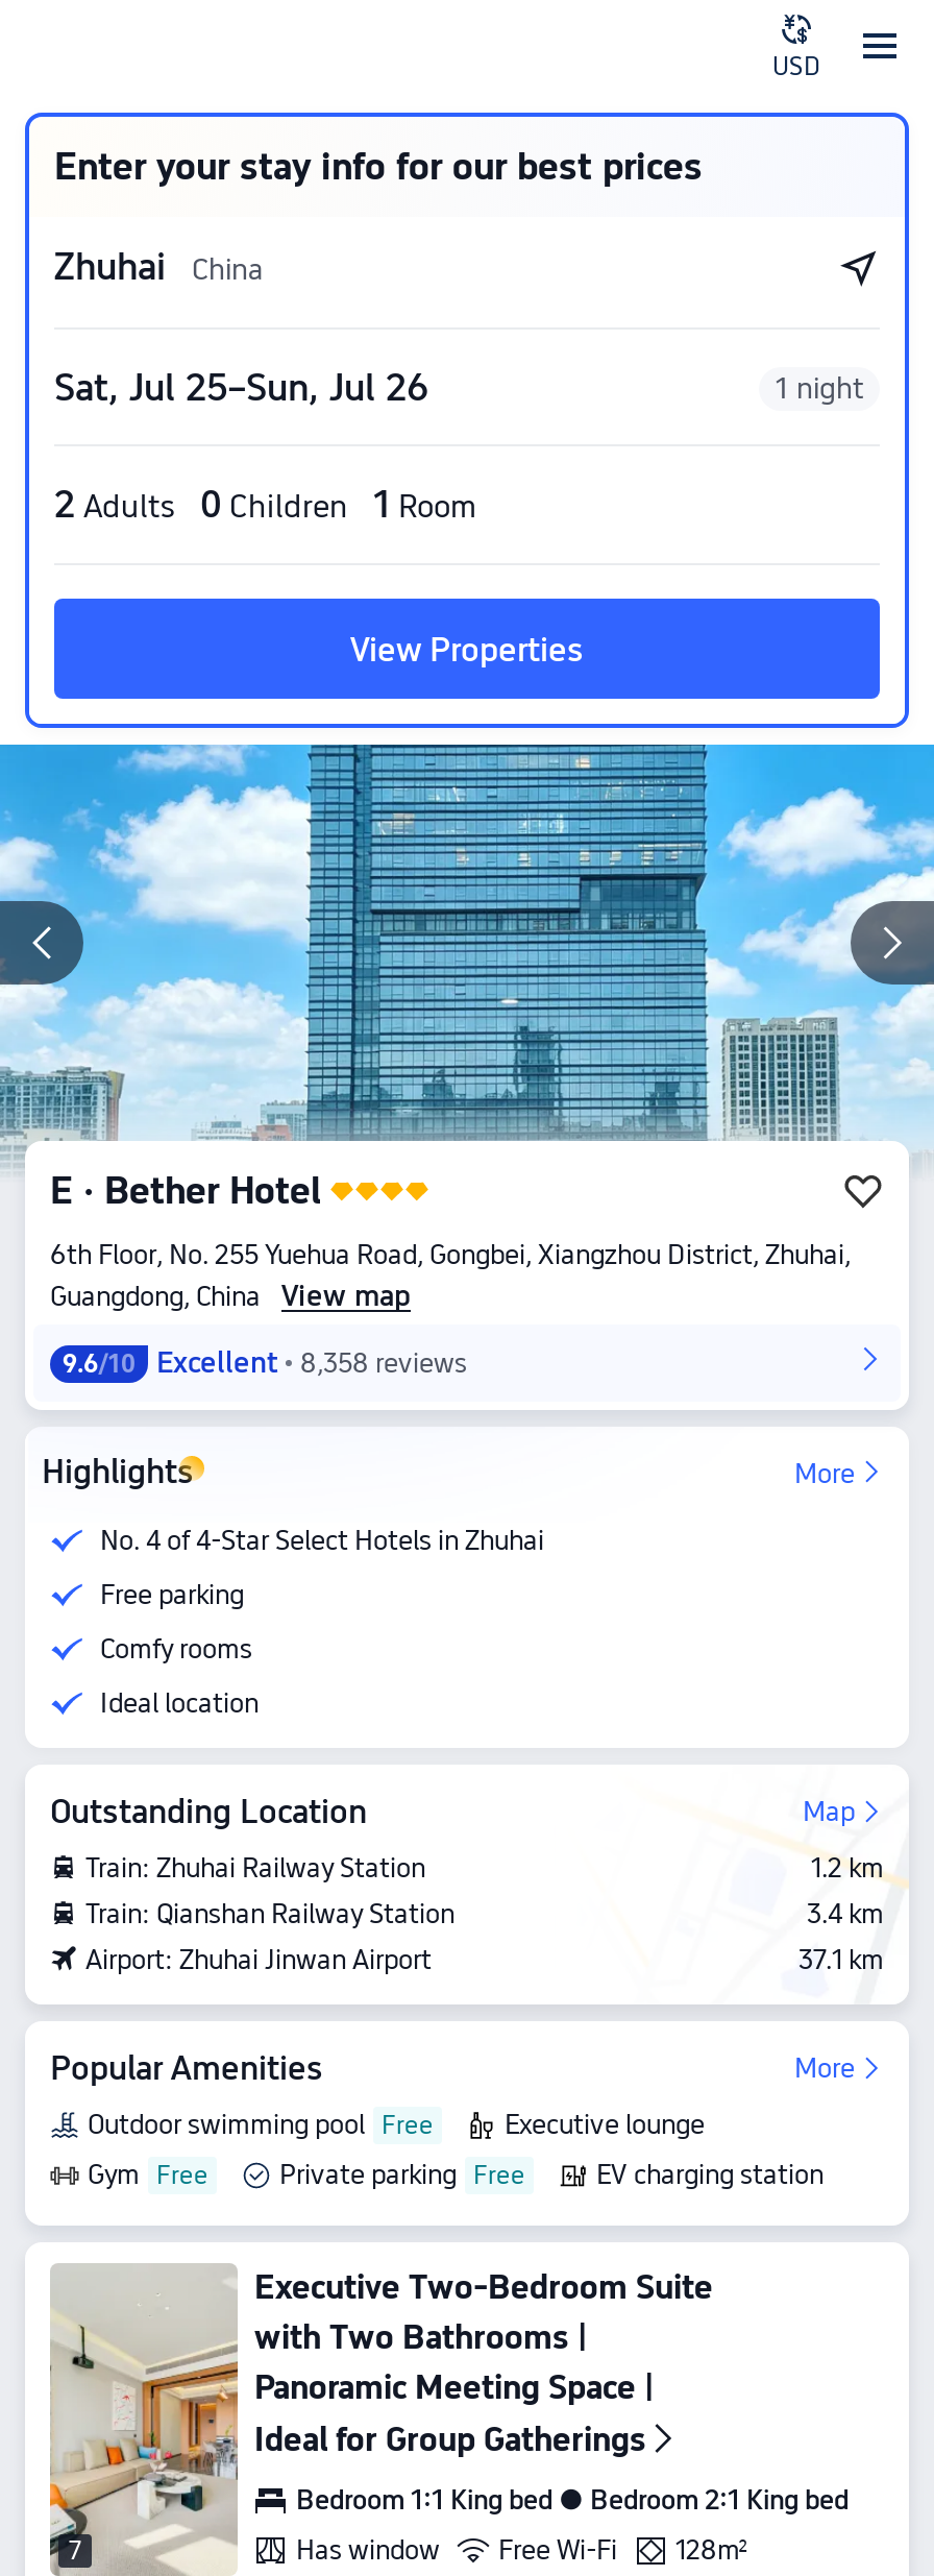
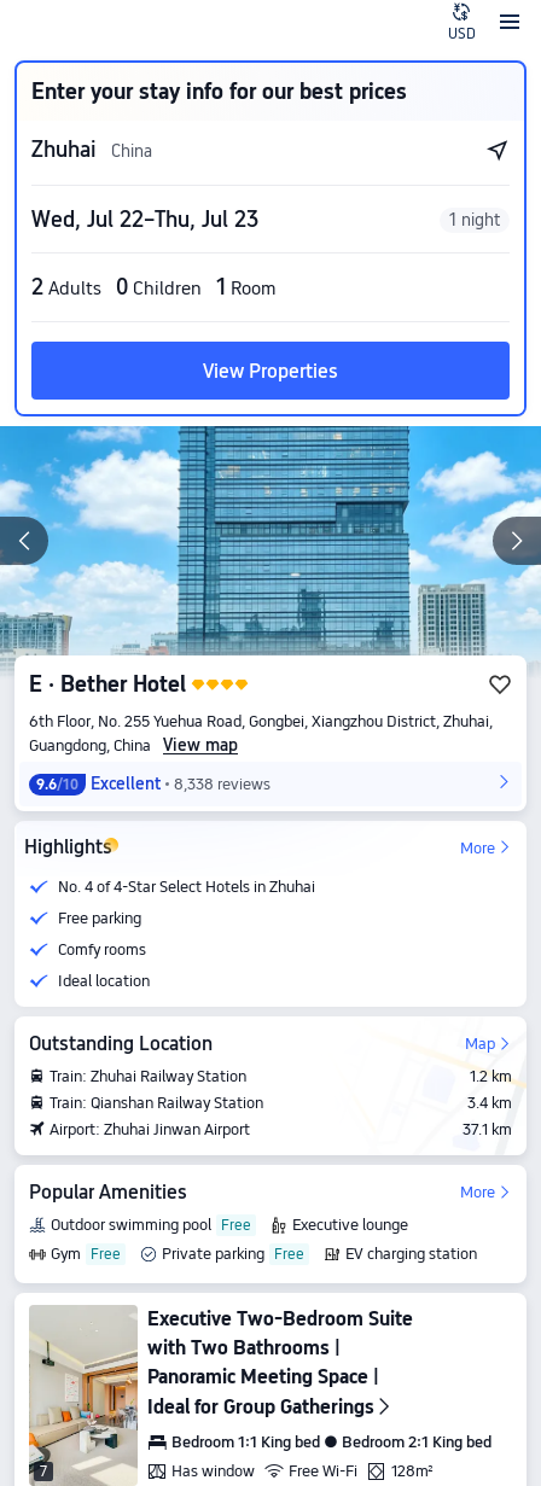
- Sat, Jul 25–Sun, Jul 26
+ Wed, Jul 22–Thu, Jul 23

- 9.6/10 Excellent 8,358 reviews
+ 9.6/10 Excellent 8,338 reviews
